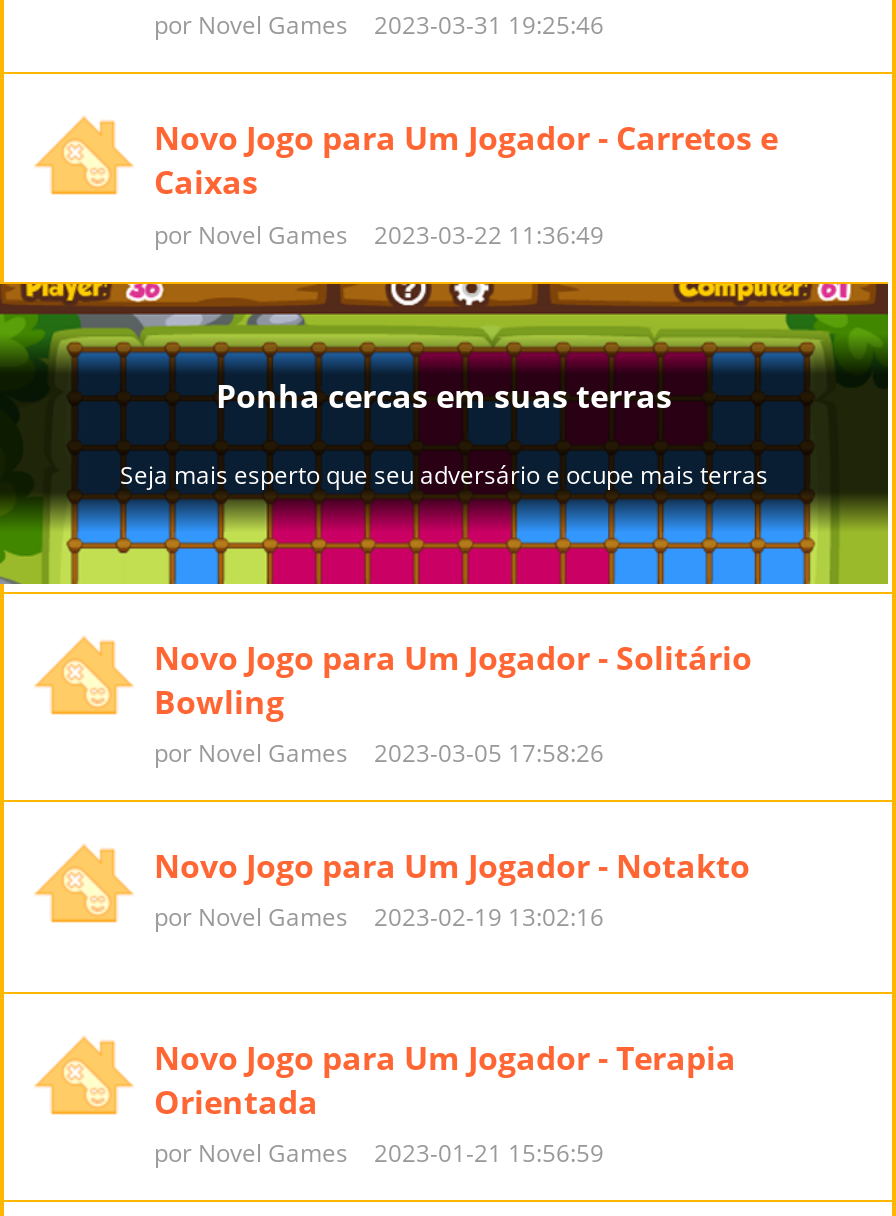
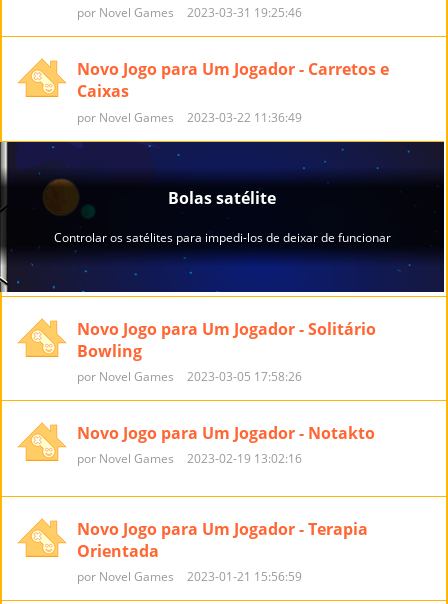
- [image]
+ [image]
